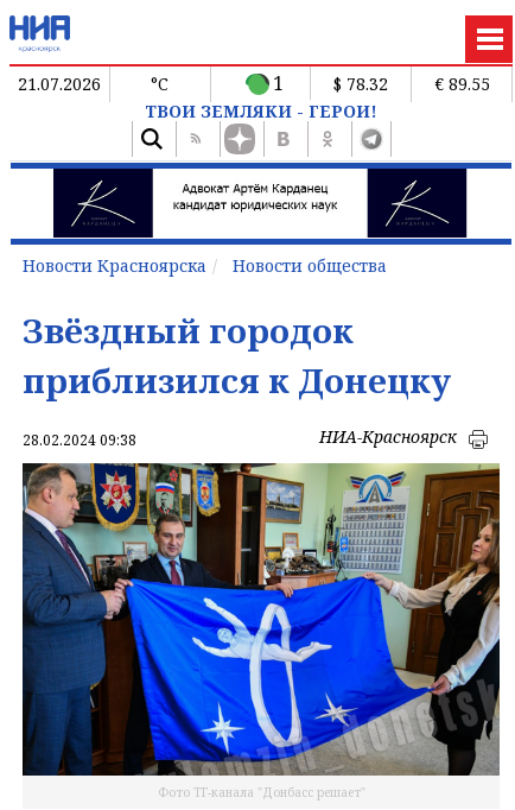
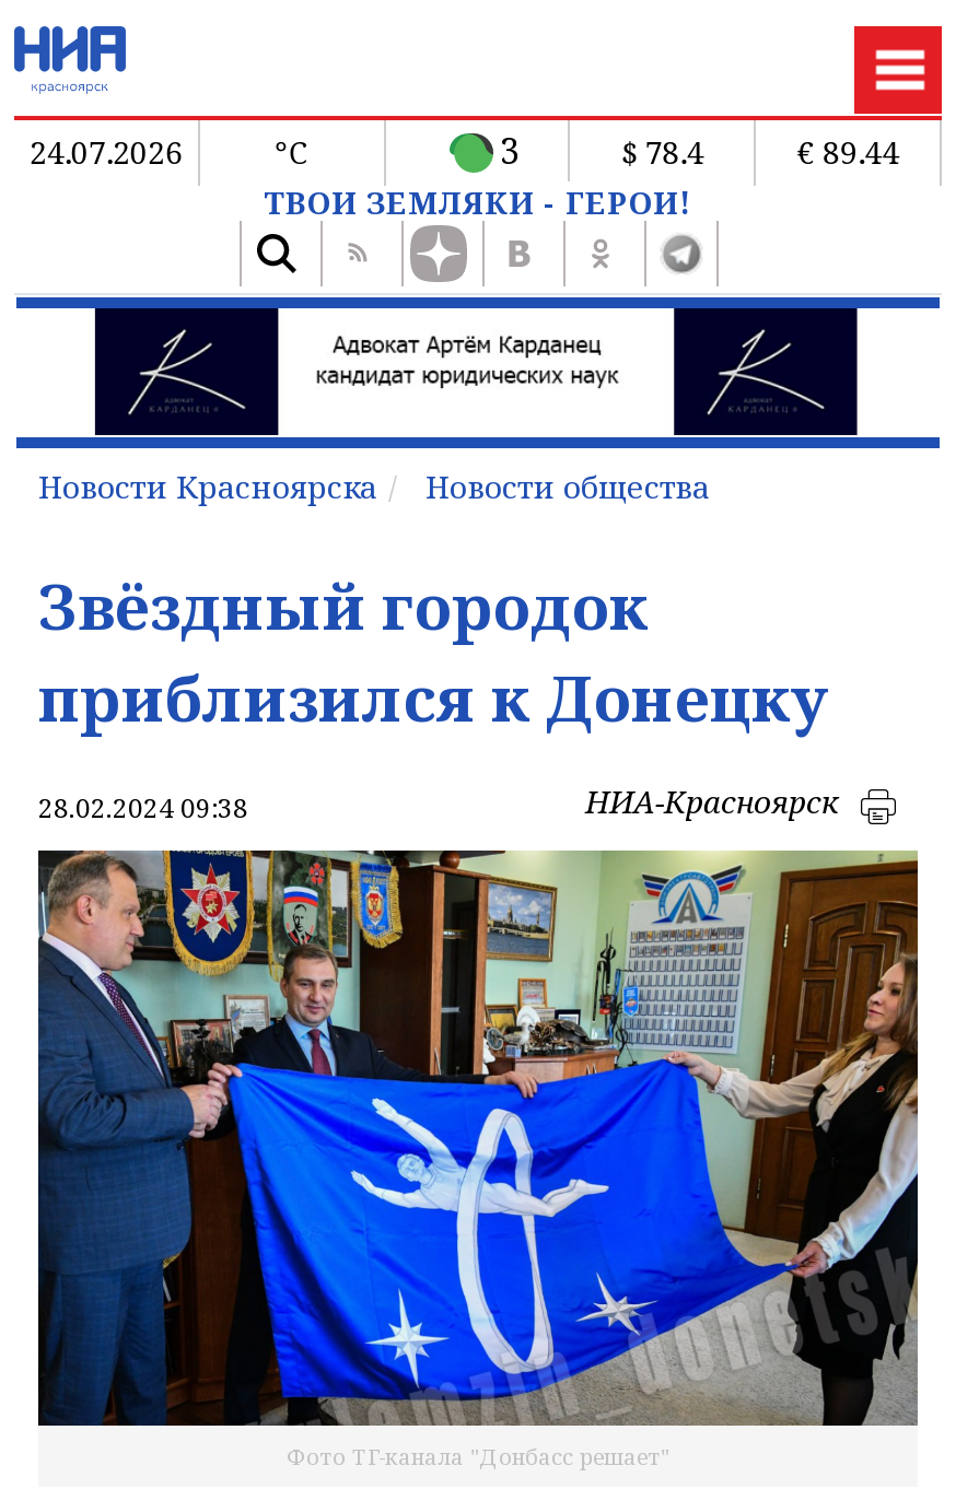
- 21.07.2026
+ 24.07.2026

- 1
+ 3

- $ 78.32
+ $ 78.4

- € 89.55
+ € 89.44
